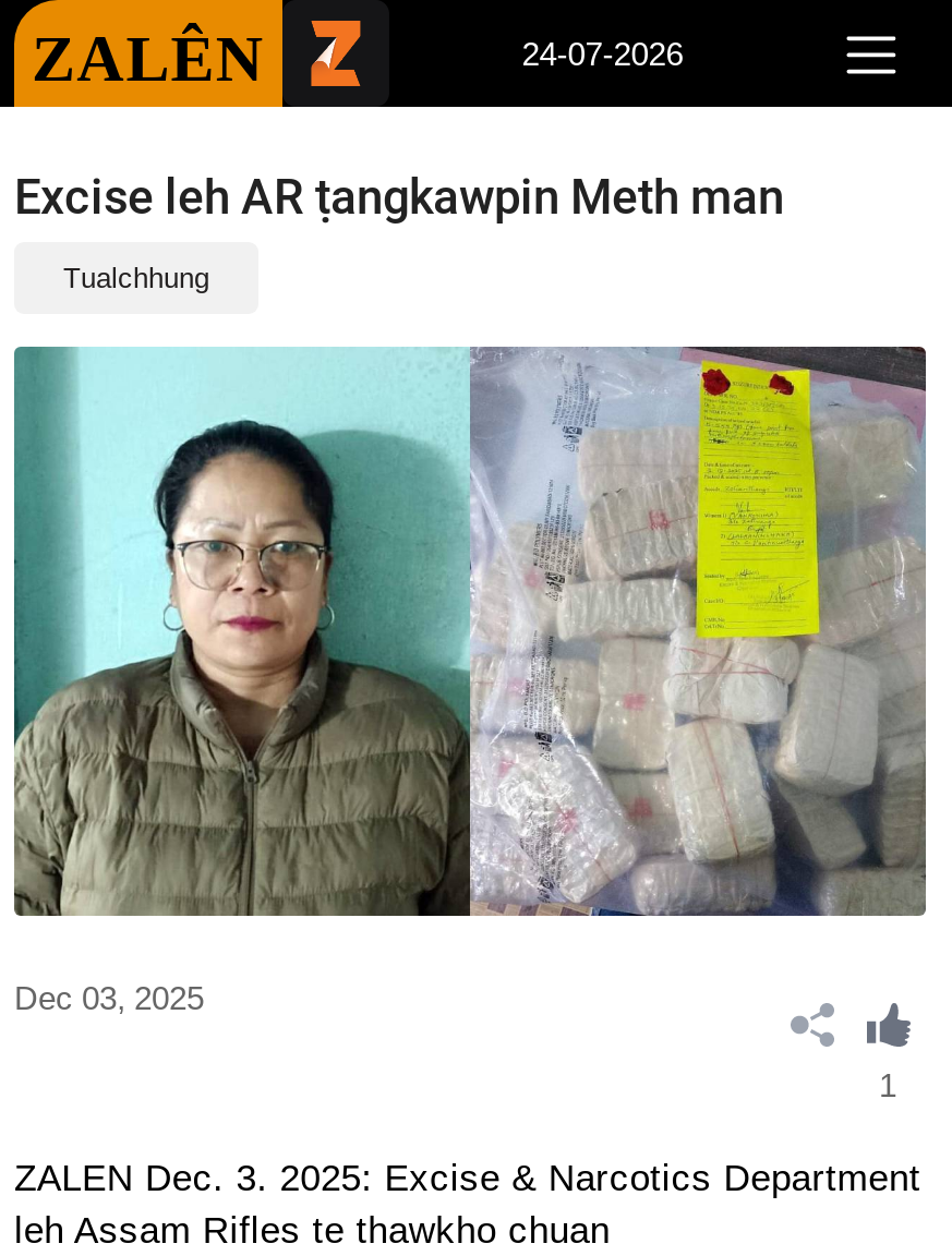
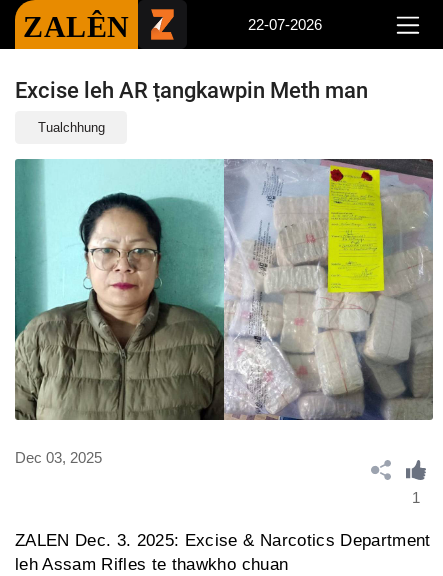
- 24-07-2026
+ 22-07-2026
